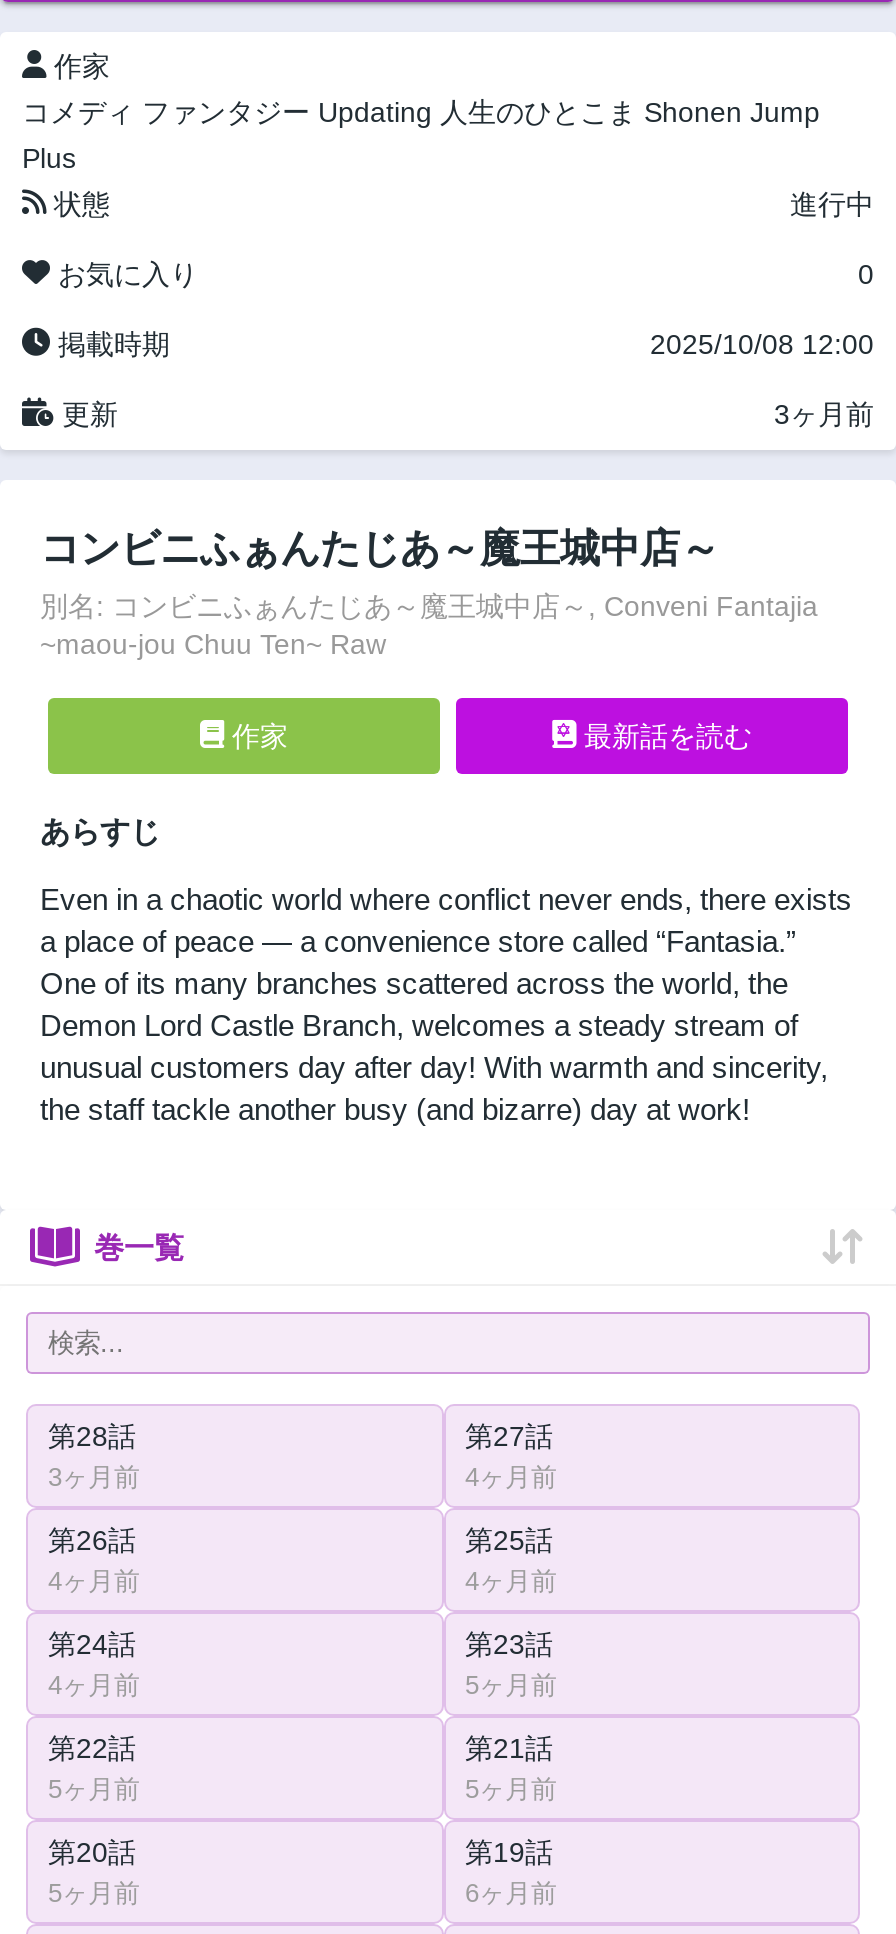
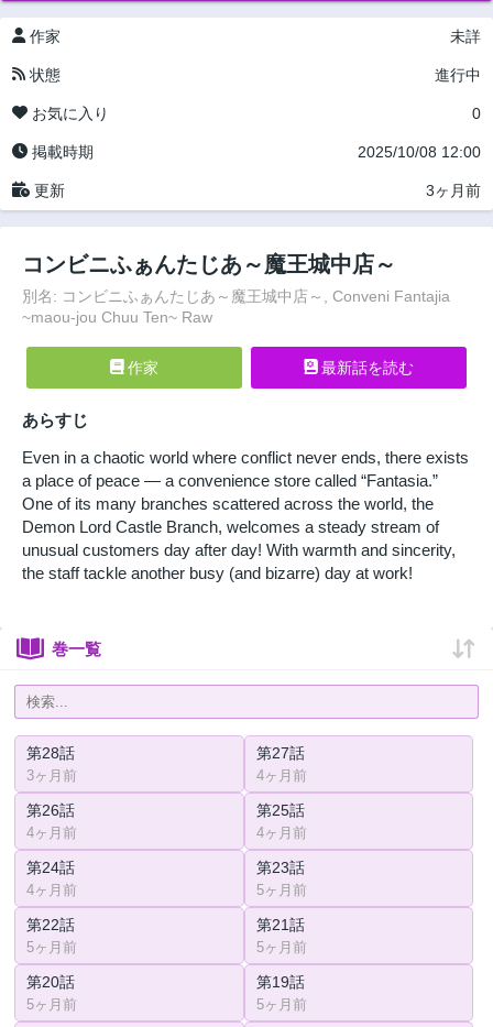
- コメディ ファンタジー Updating 人生のひとこま Shonen Jump
- Plus
+ 未詳

- 6ヶ月前
+ 5ヶ月前
